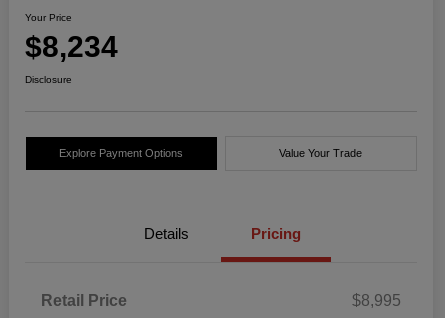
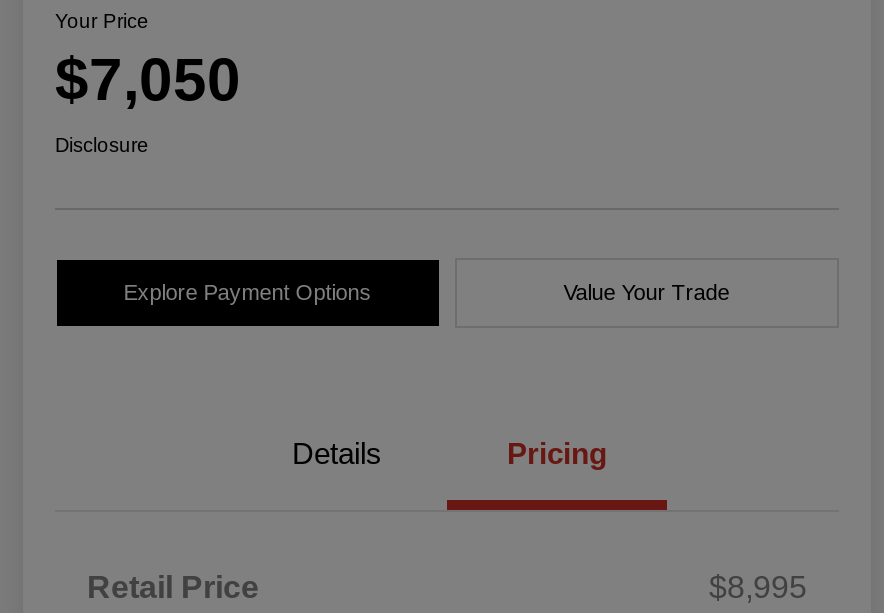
- $8,234
+ $7,050
